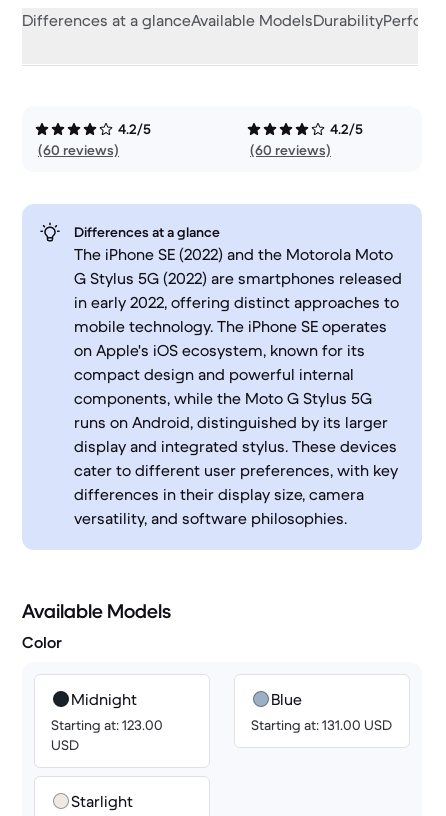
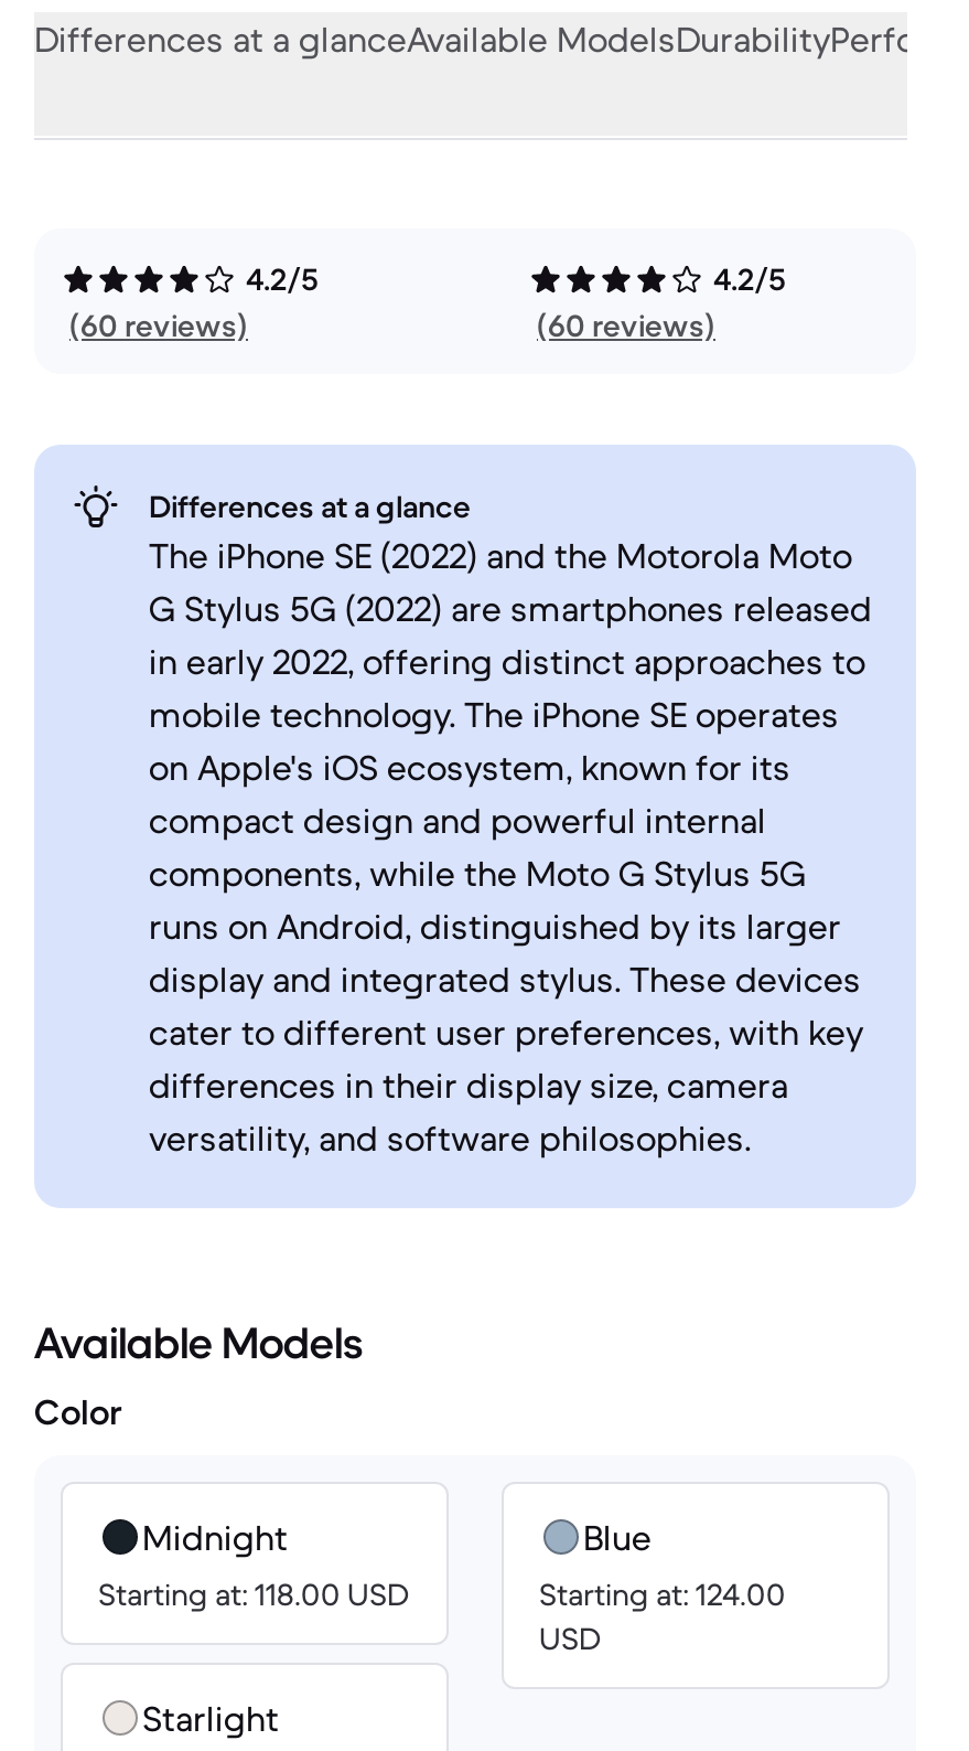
- Starting at: 123.00
- USD
+ Starting at: 118.00 USD

- Starting at: 131.00 USD
+ Starting at: 124.00
+ USD
